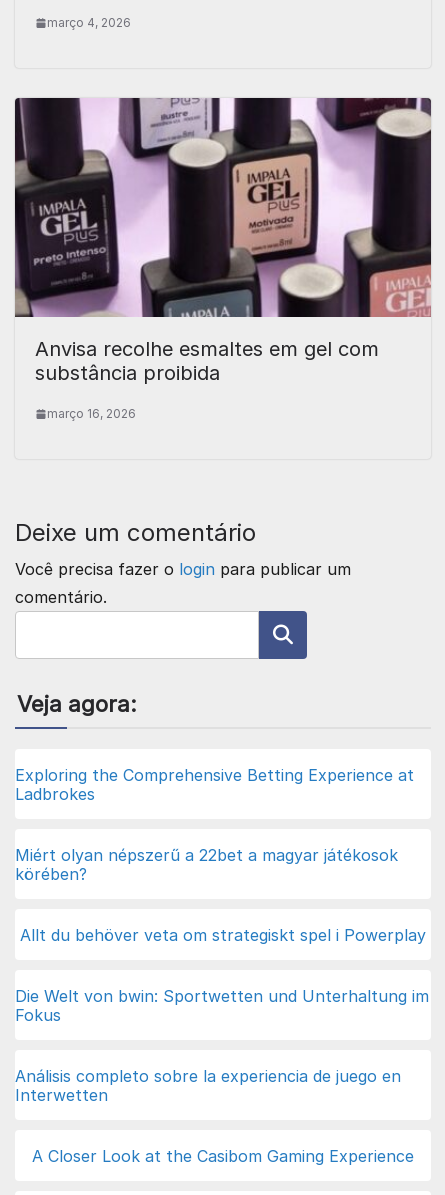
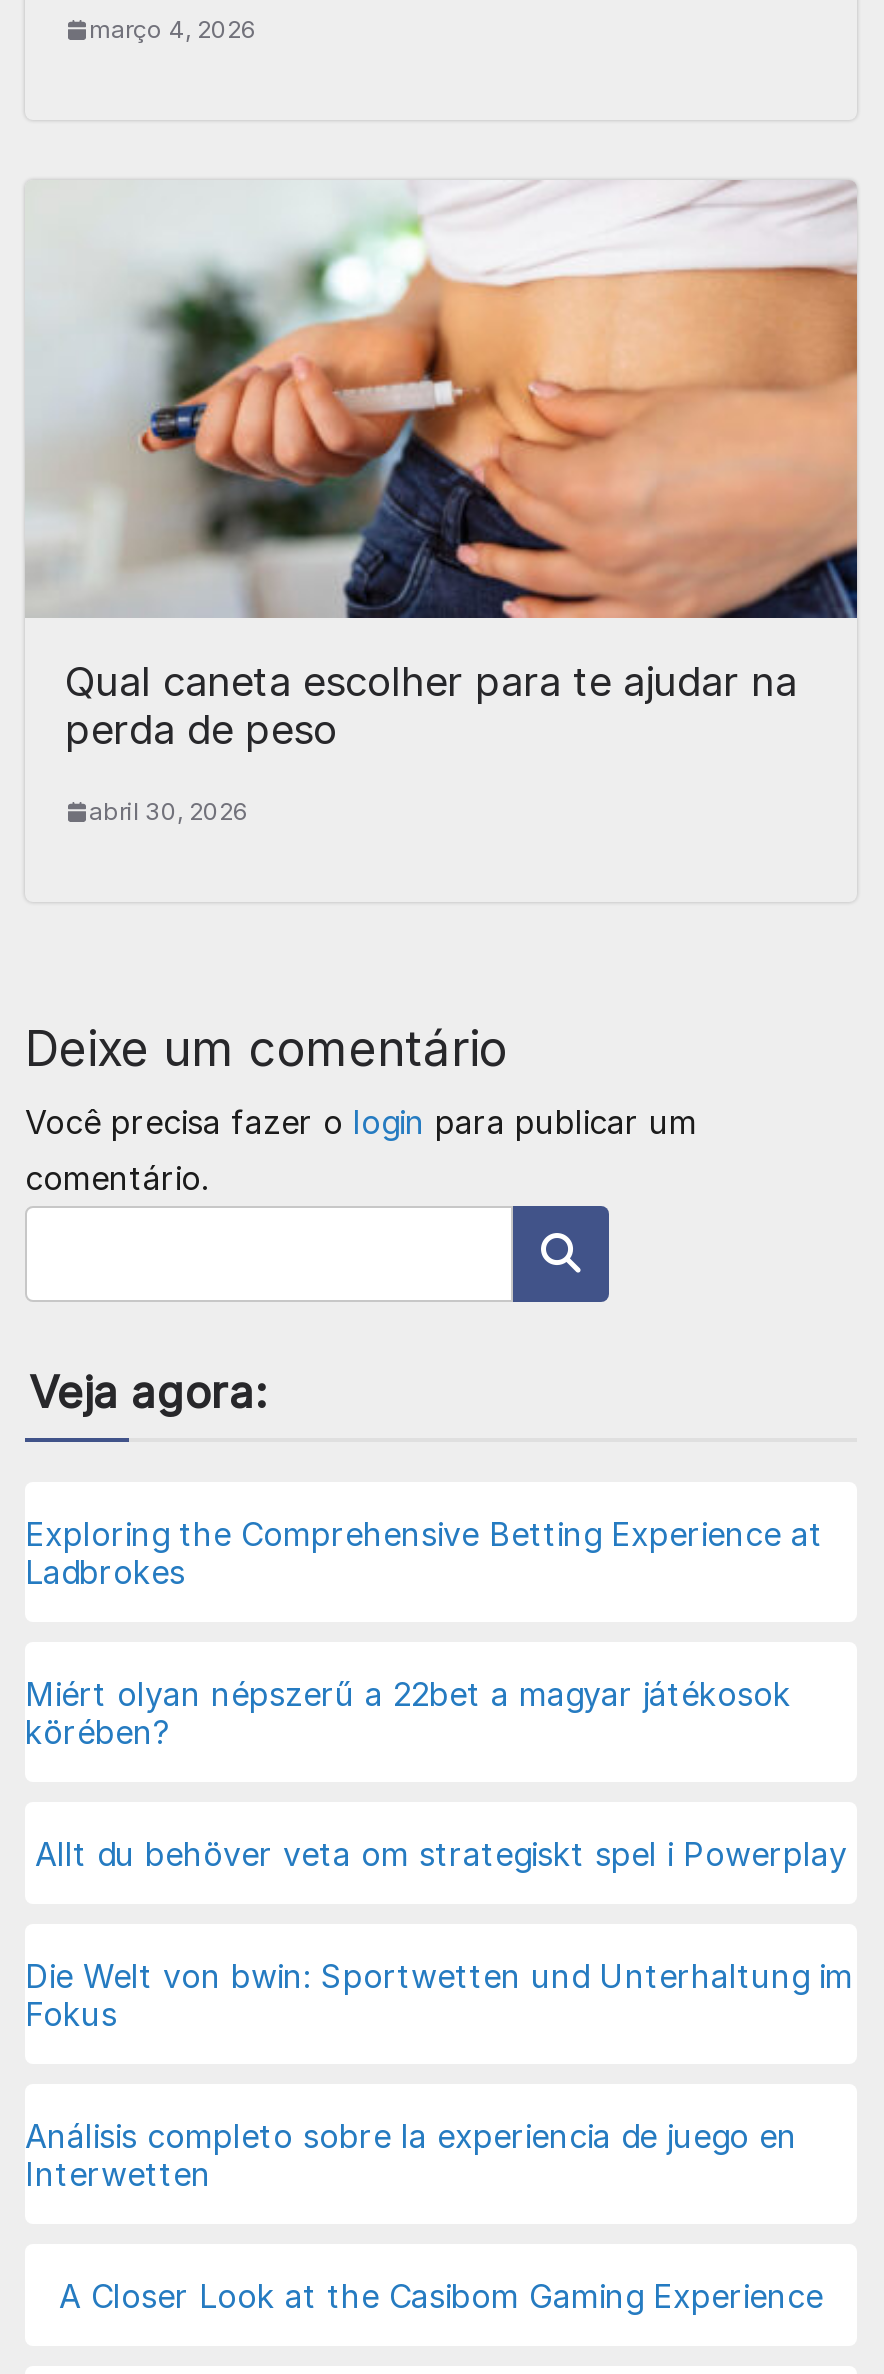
- [image]
- Anvisa recolhe esmaltes em gel com
- substância proibida
+ [image]
+ Qual caneta escolher para te ajudar na
+ perda de peso

- março 16, 2026
+ abril 30, 2026
